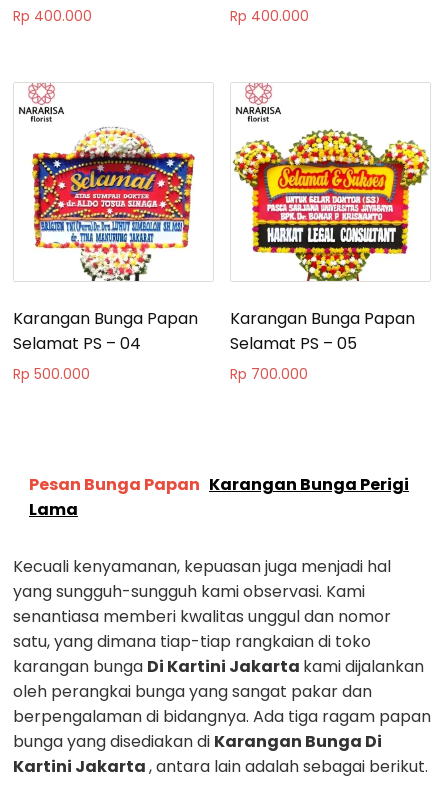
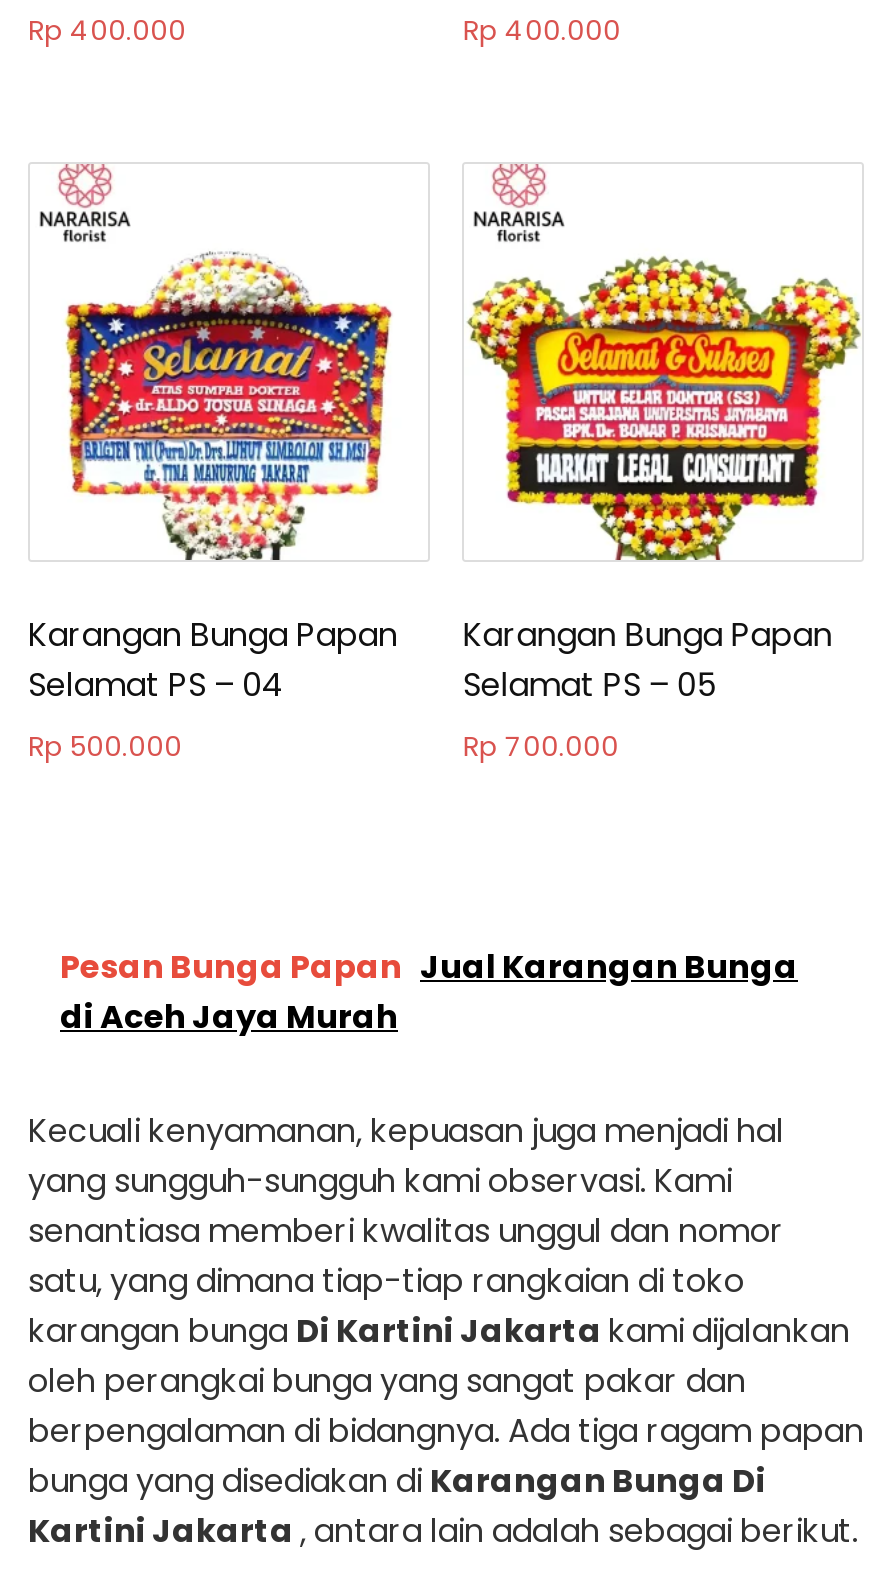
- Pesan Bunga Papan Karangan Bunga Perigi
- Lama
+ Pesan Bunga Papan Jual Karangan Bunga
+ di Aceh Jaya Murah
